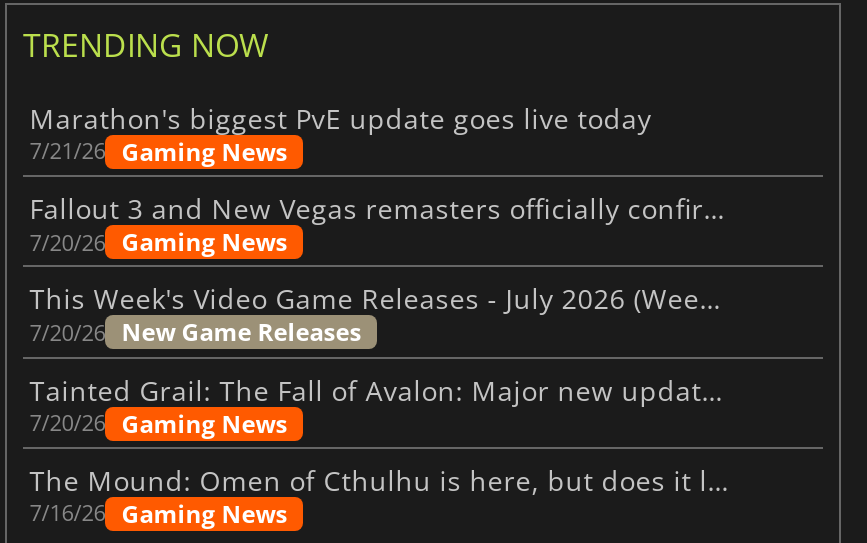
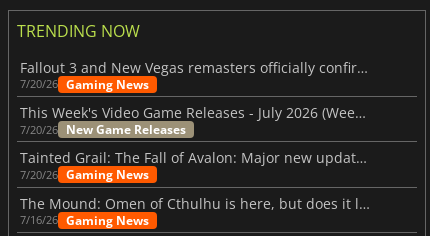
- Marathon's biggest PvE update goes live today
- 7/21/26 Gaming News
